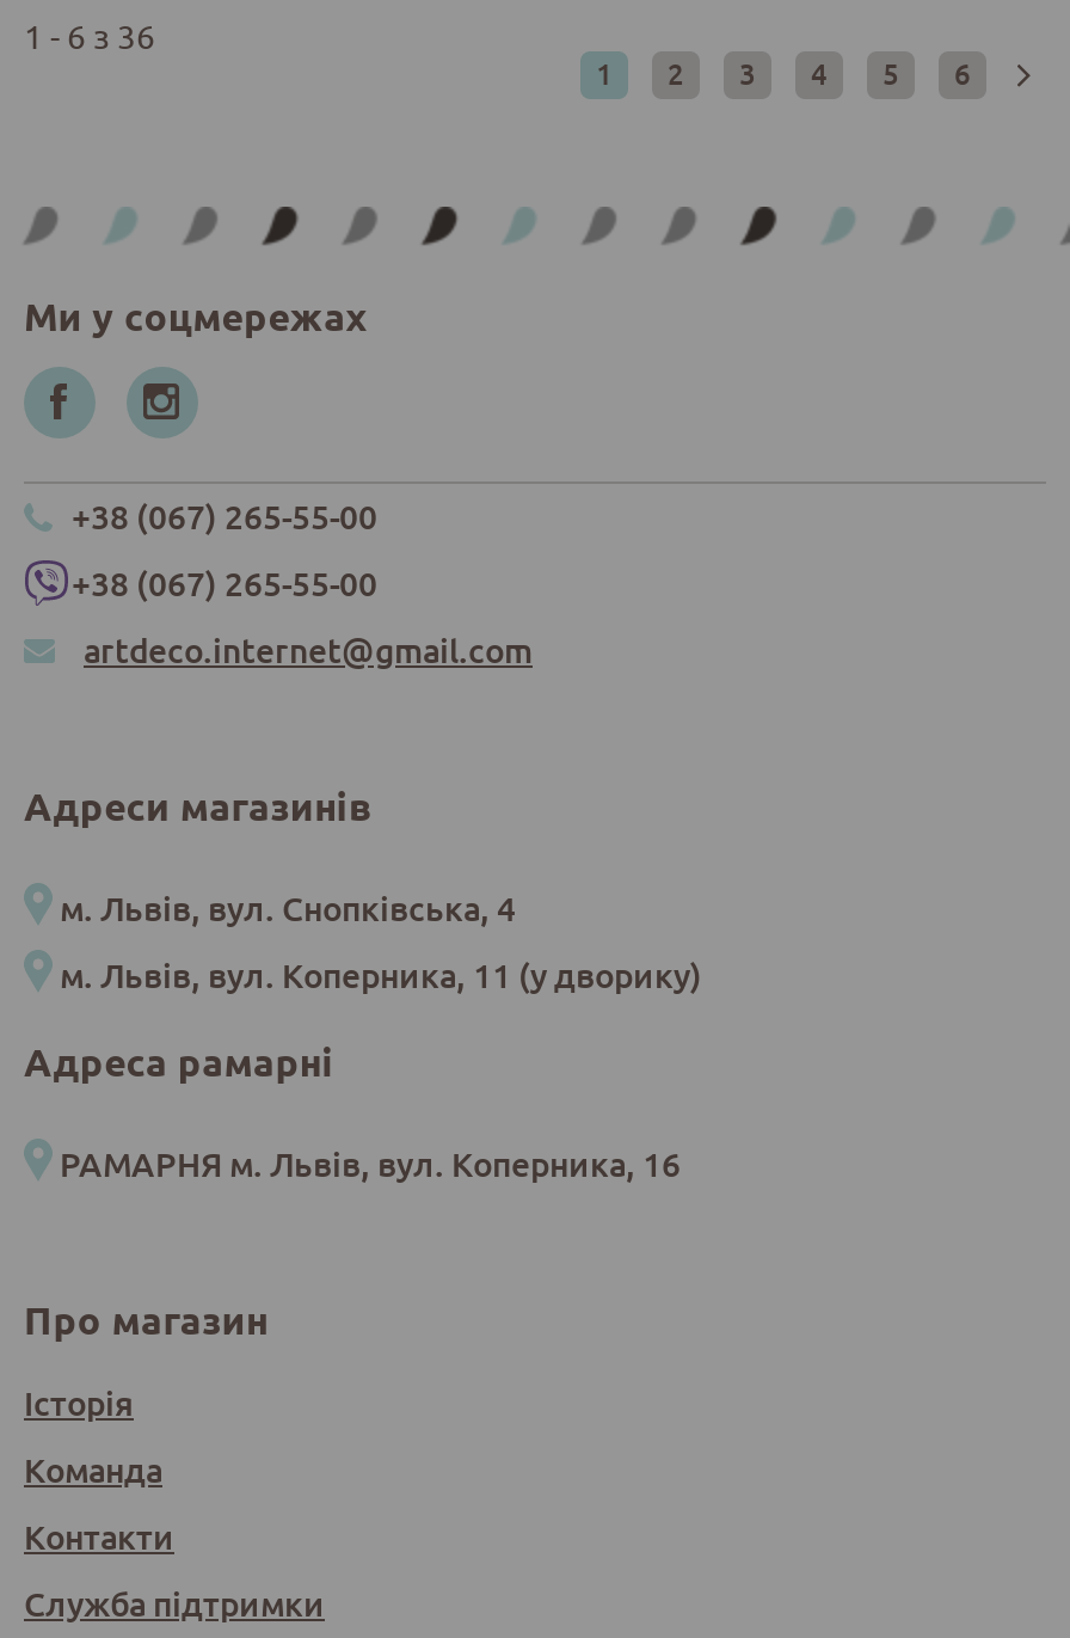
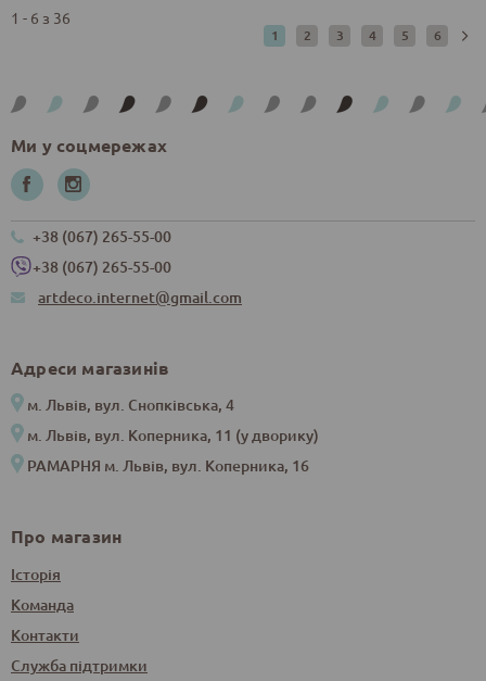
- Адреса рамарні
